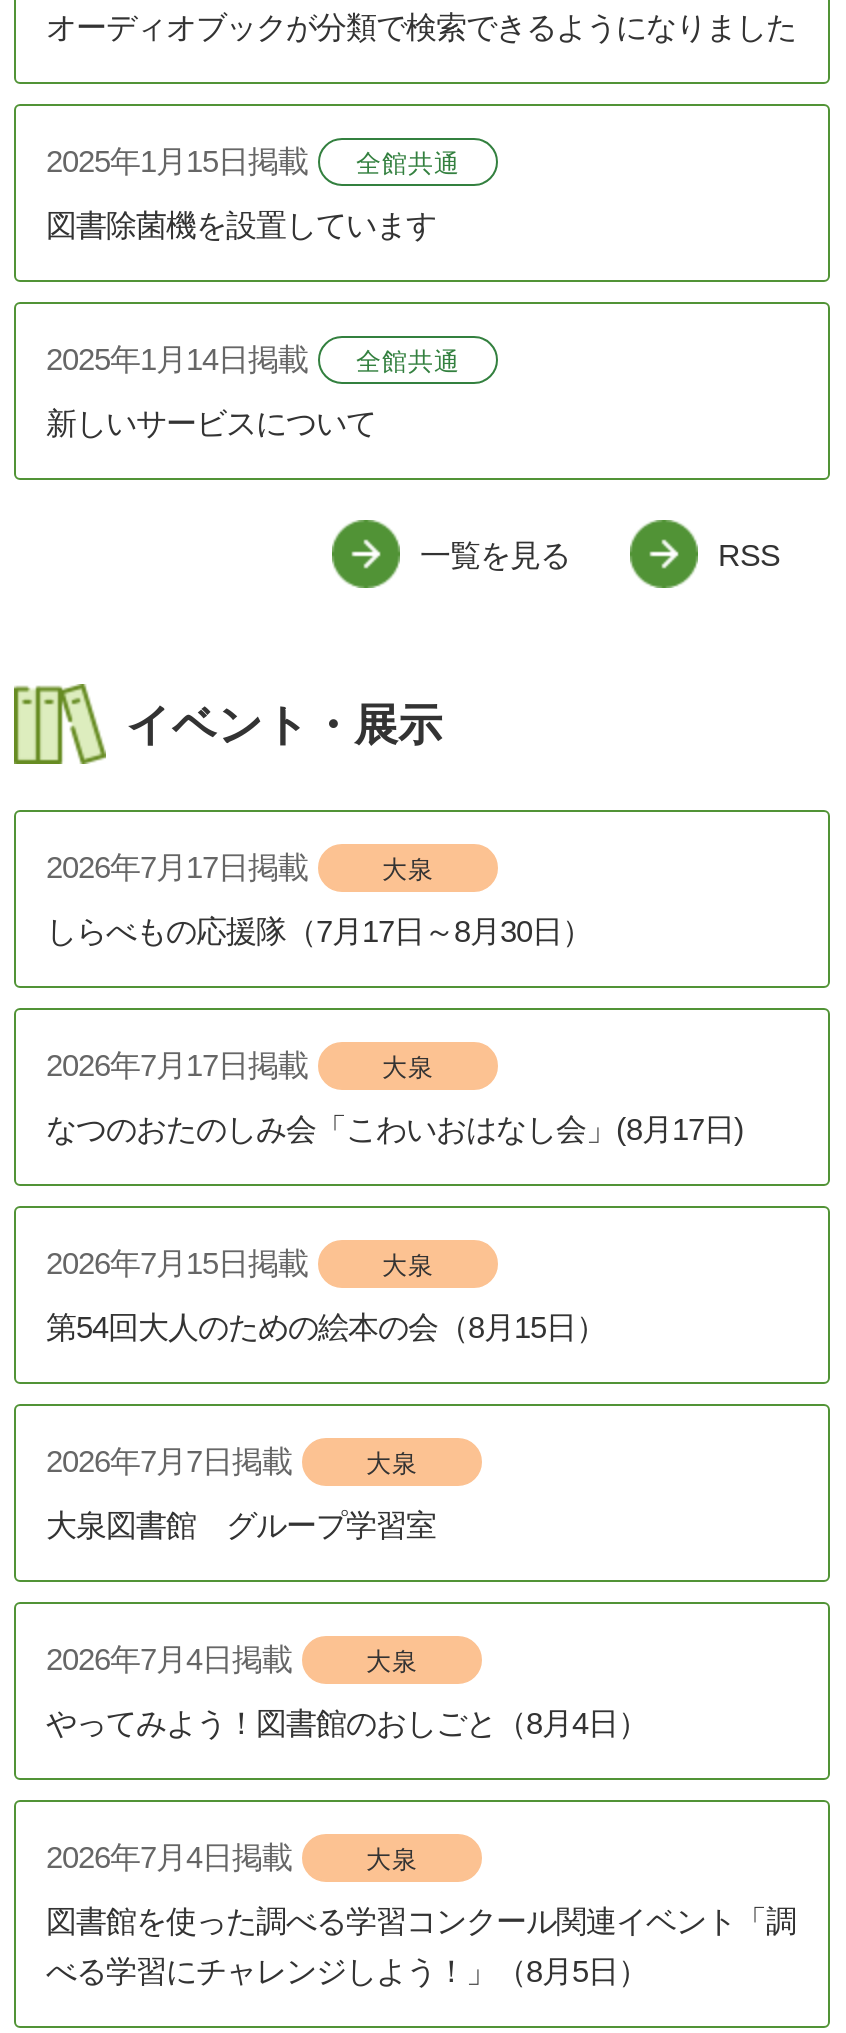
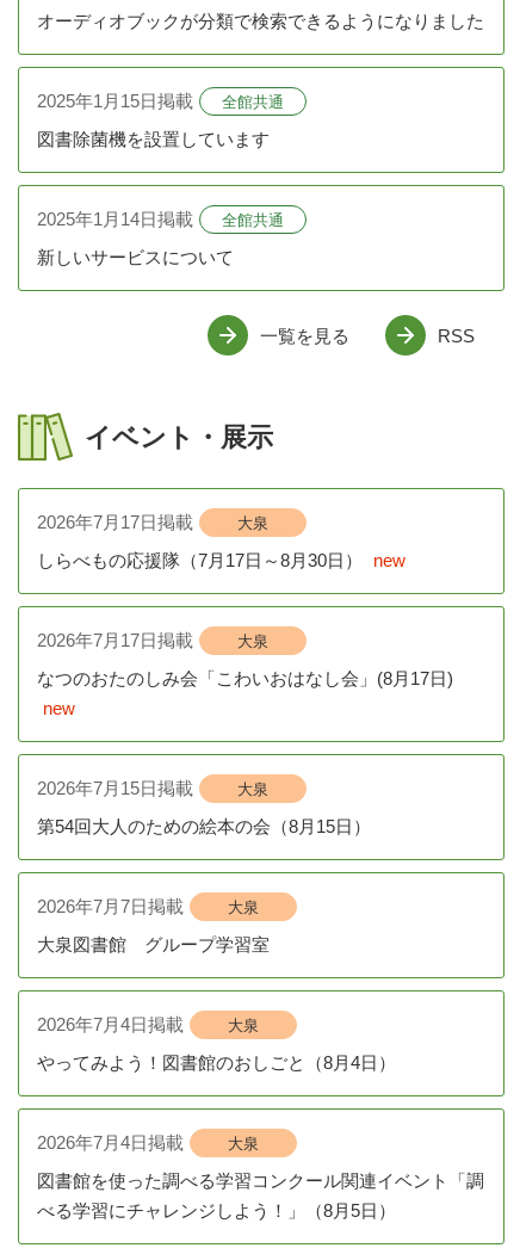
- しらべもの応援隊（7月17日～8月30日）
+ しらべもの応援隊（7月17日～8月30日） new

+ new
